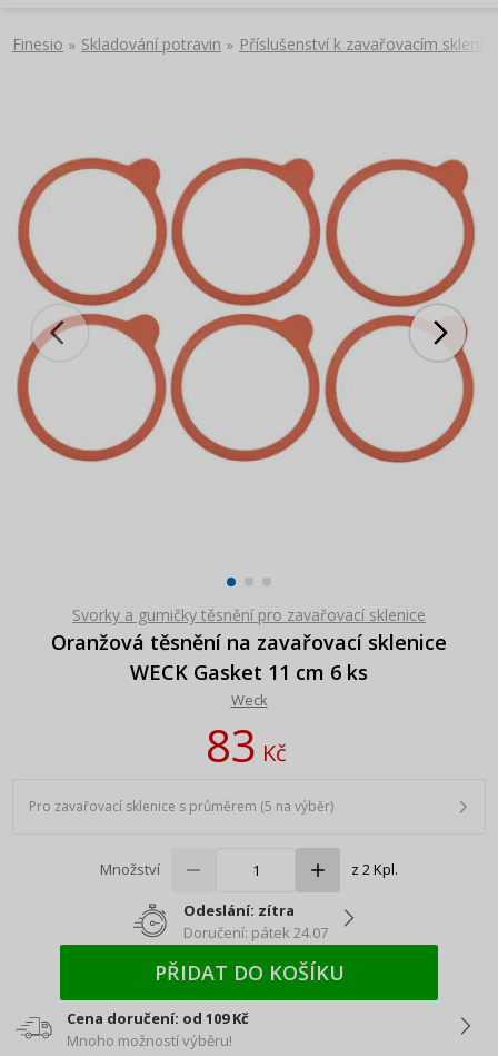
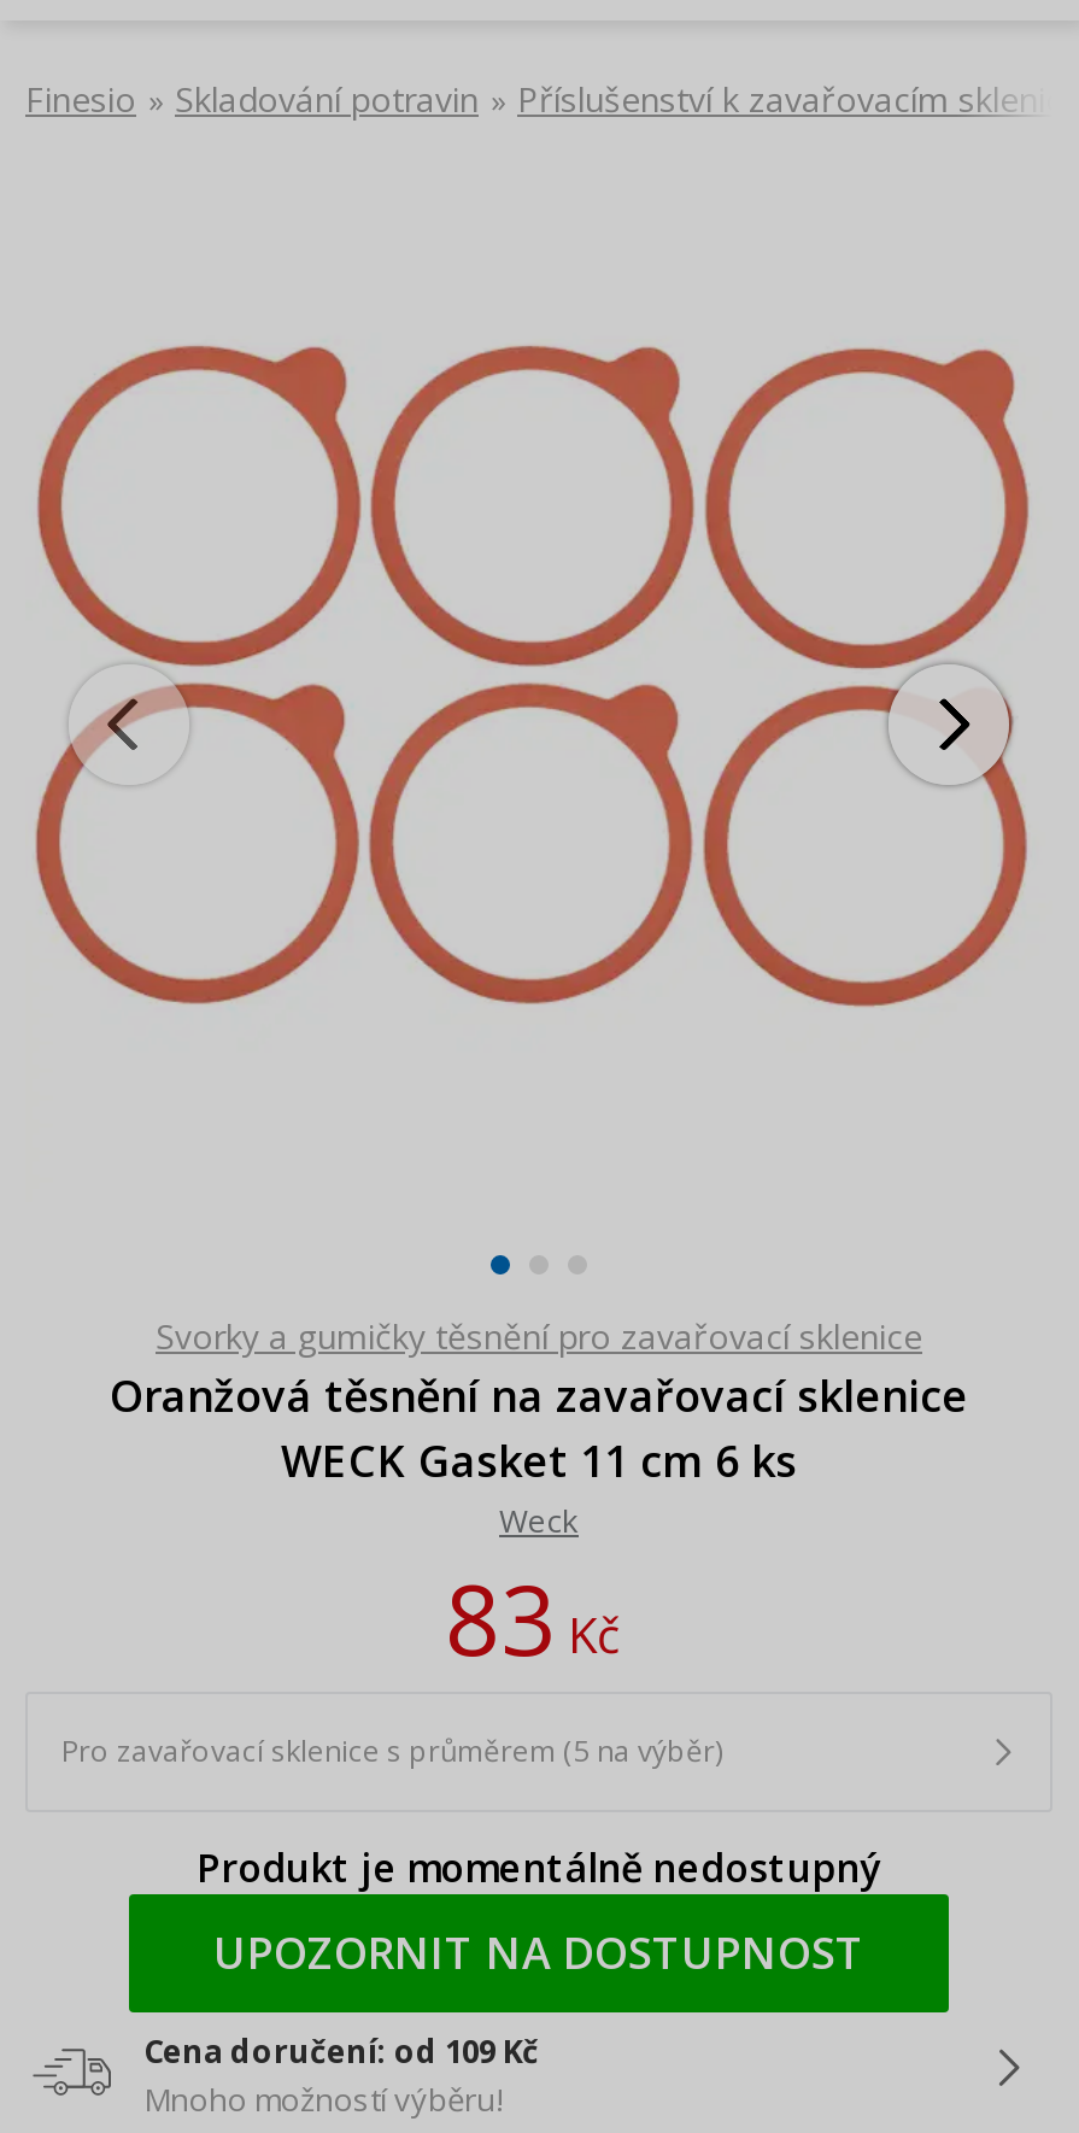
- Množství
- z 2 Kpl.
- Odeslání: zítra
- Doručení: pátek 24.07
- PŘIDAT DO KOŠÍKU
+ Produkt je momentálně nedostupný
+ UPOZORNIT NA DOSTUPNOST
